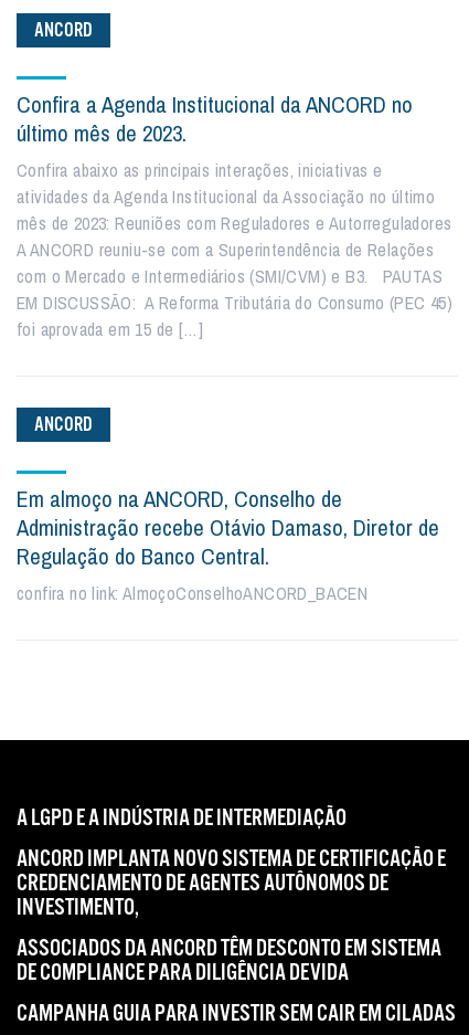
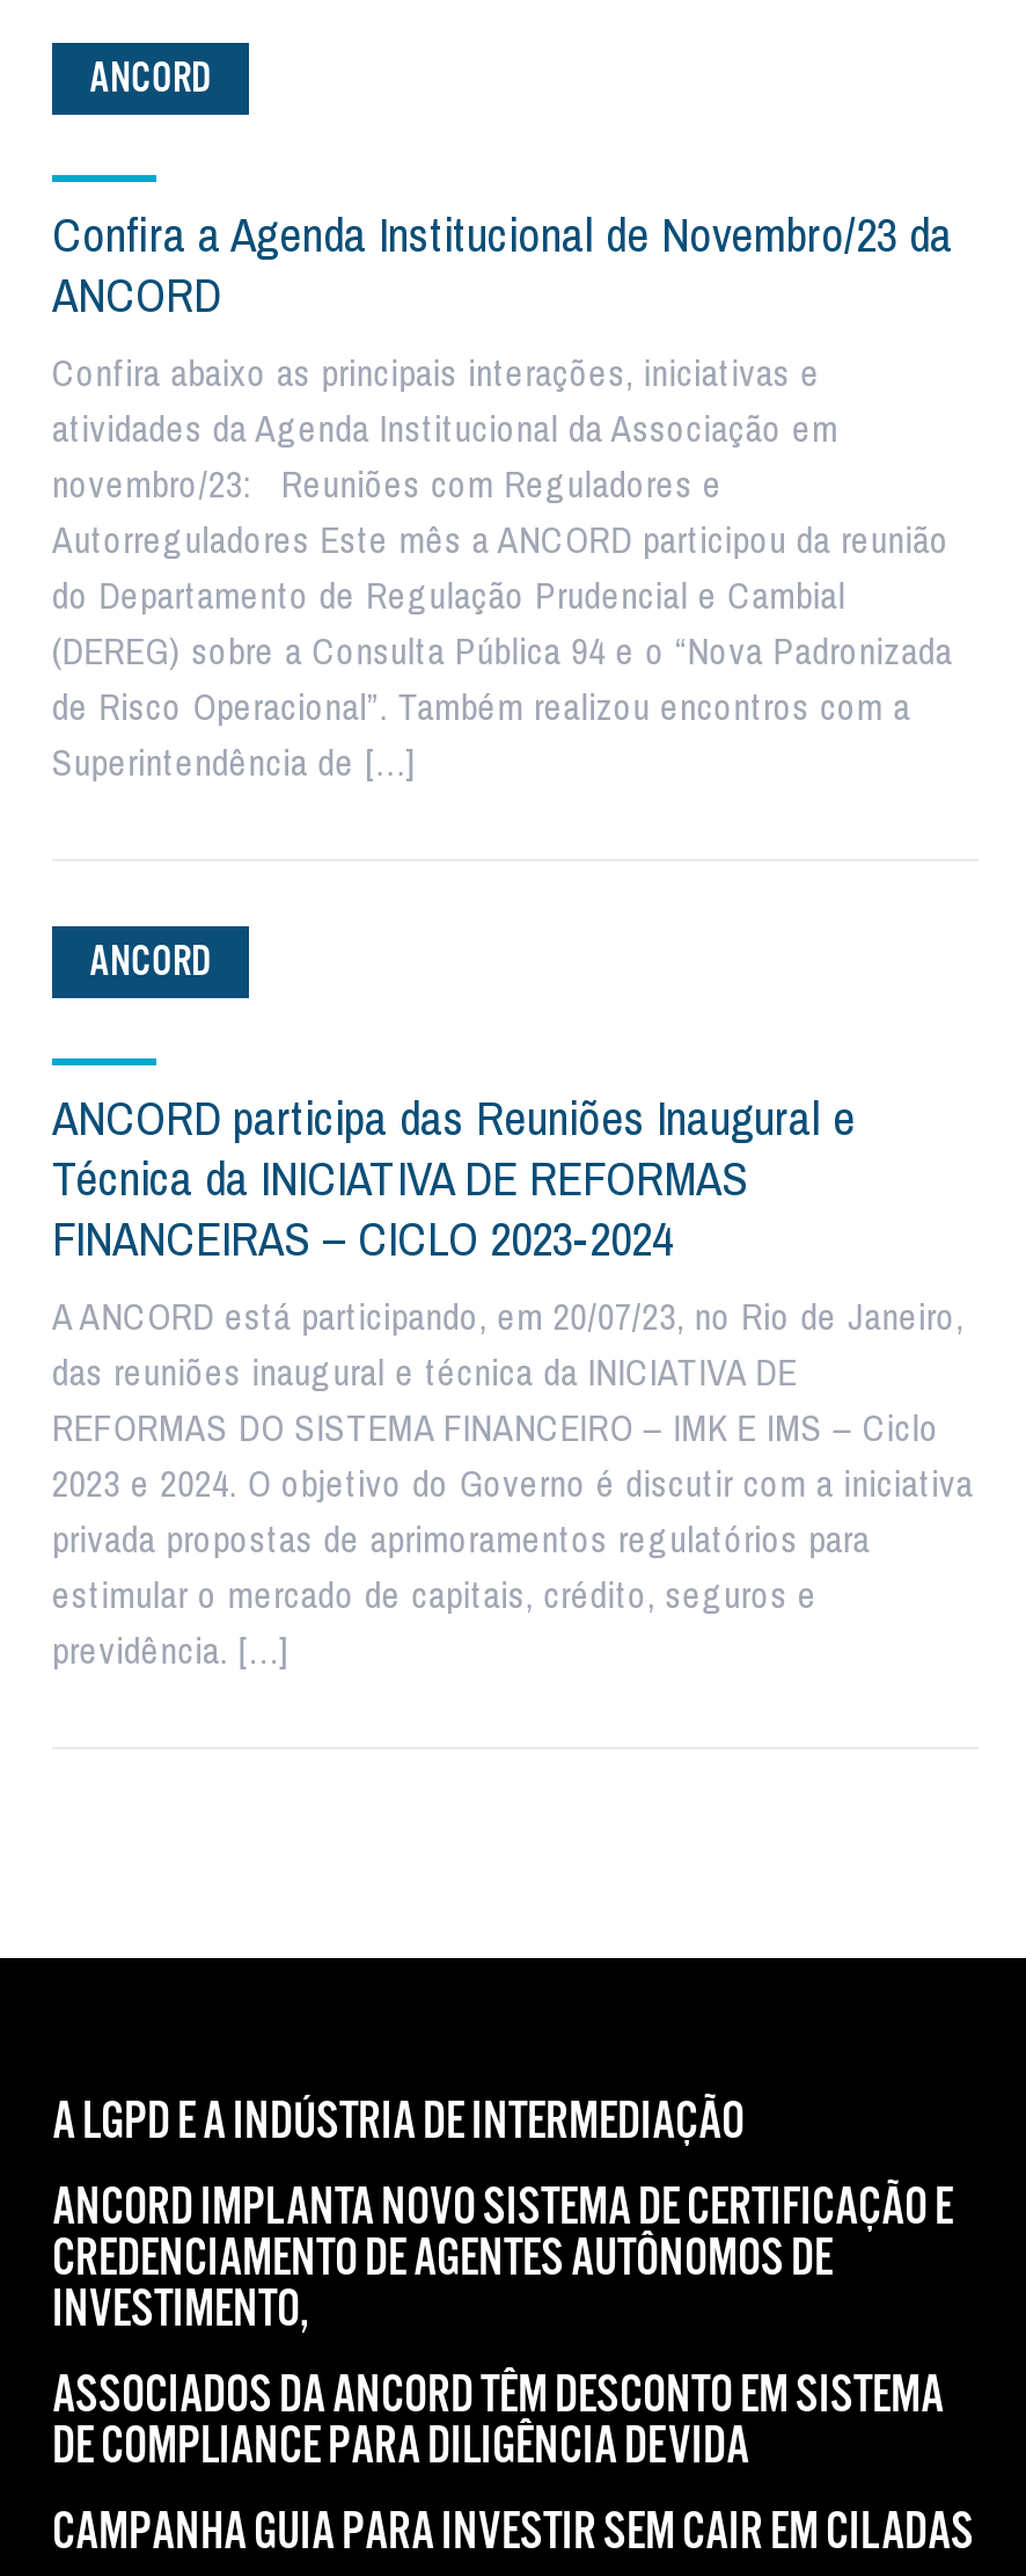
- Confira a Agenda Institucional da ANCORD no
- último mês de 2023.
+ Confira a Agenda Institucional de Novembro/23 da
+ ANCORD

- atividades da Agenda Institucional da Associação no último
- mês de 2023: Reuniões com Reguladores e Autorreguladores
- A ANCORD reuniu-se com a Superintendência de Relações
- com o Mercado e Intermediários (SMI/CVM) e B3. PAUTAS
- EM DISCUSSÃO: A Reforma Tributária do Consumo (PEC 45)
- foi aprovada em 15 de […]
+ atividades da Agenda Institucional da Associação em
+ novembro/23: Reuniões com Reguladores e
+ Autorreguladores Este mês a ANCORD participou da reunião
+ do Departamento de Regulação Prudencial e Cambial
+ (DEREG) sobre a Consulta Pública 94 e o “Nova Padronizada
+ de Risco Operacional”. Também realizou encontros com a
+ Superintendência de […]

- Em almoço na ANCORD, Conselho de
- Administração recebe Otávio Damaso, Diretor de
- Regulação do Banco Central.
- confira no link: AlmoçoConselhoANCORD_BACEN
+ ANCORD participa das Reuniões Inaugural e
+ Técnica da INICIATIVA DE REFORMAS
+ FINANCEIRAS – CICLO 2023-2024
+ A ANCORD está participando, em 20/07/23, no Rio de Janeiro,
+ das reuniões inaugural e técnica da INICIATIVA DE
+ REFORMAS DO SISTEMA FINANCEIRO – IMK E IMS – Ciclo
+ 2023 e 2024. O objetivo do Governo é discutir com a iniciativa
+ privada propostas de aprimoramentos regulatórios para
+ estimular o mercado de capitais, crédito, seguros e
+ previdência. […]
